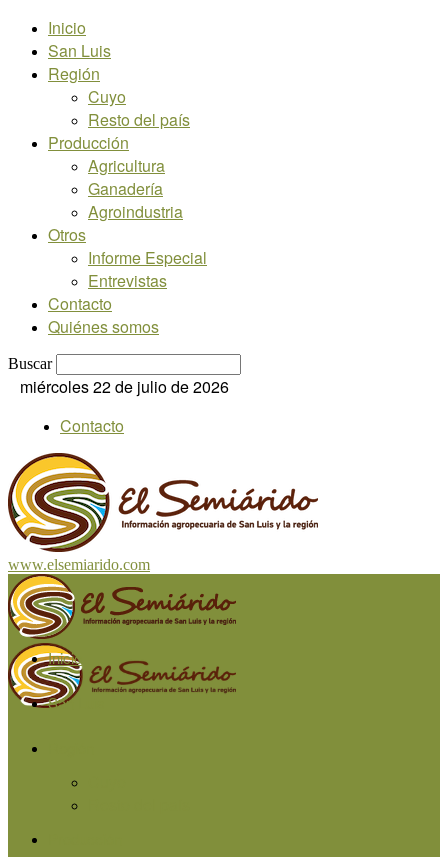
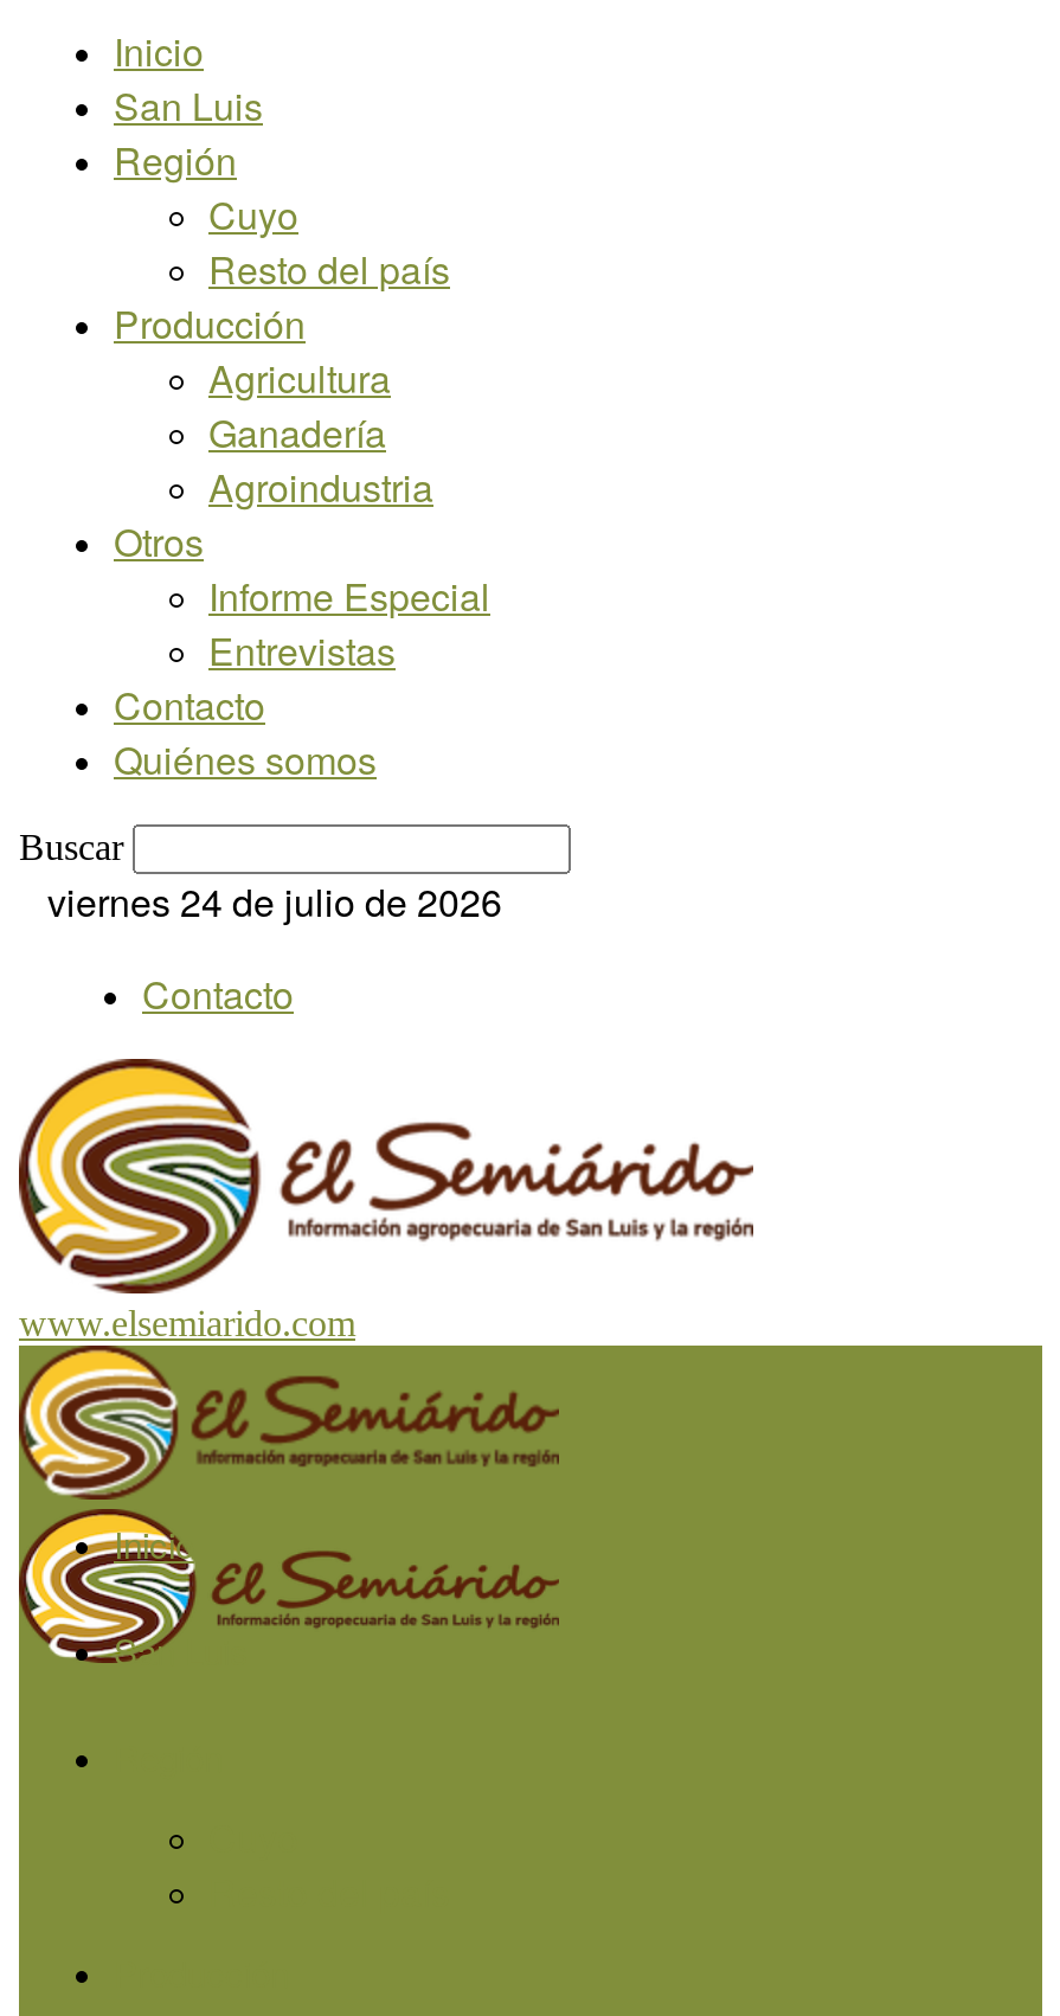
- miércoles 22 de julio de 2026
+ viernes 24 de julio de 2026
